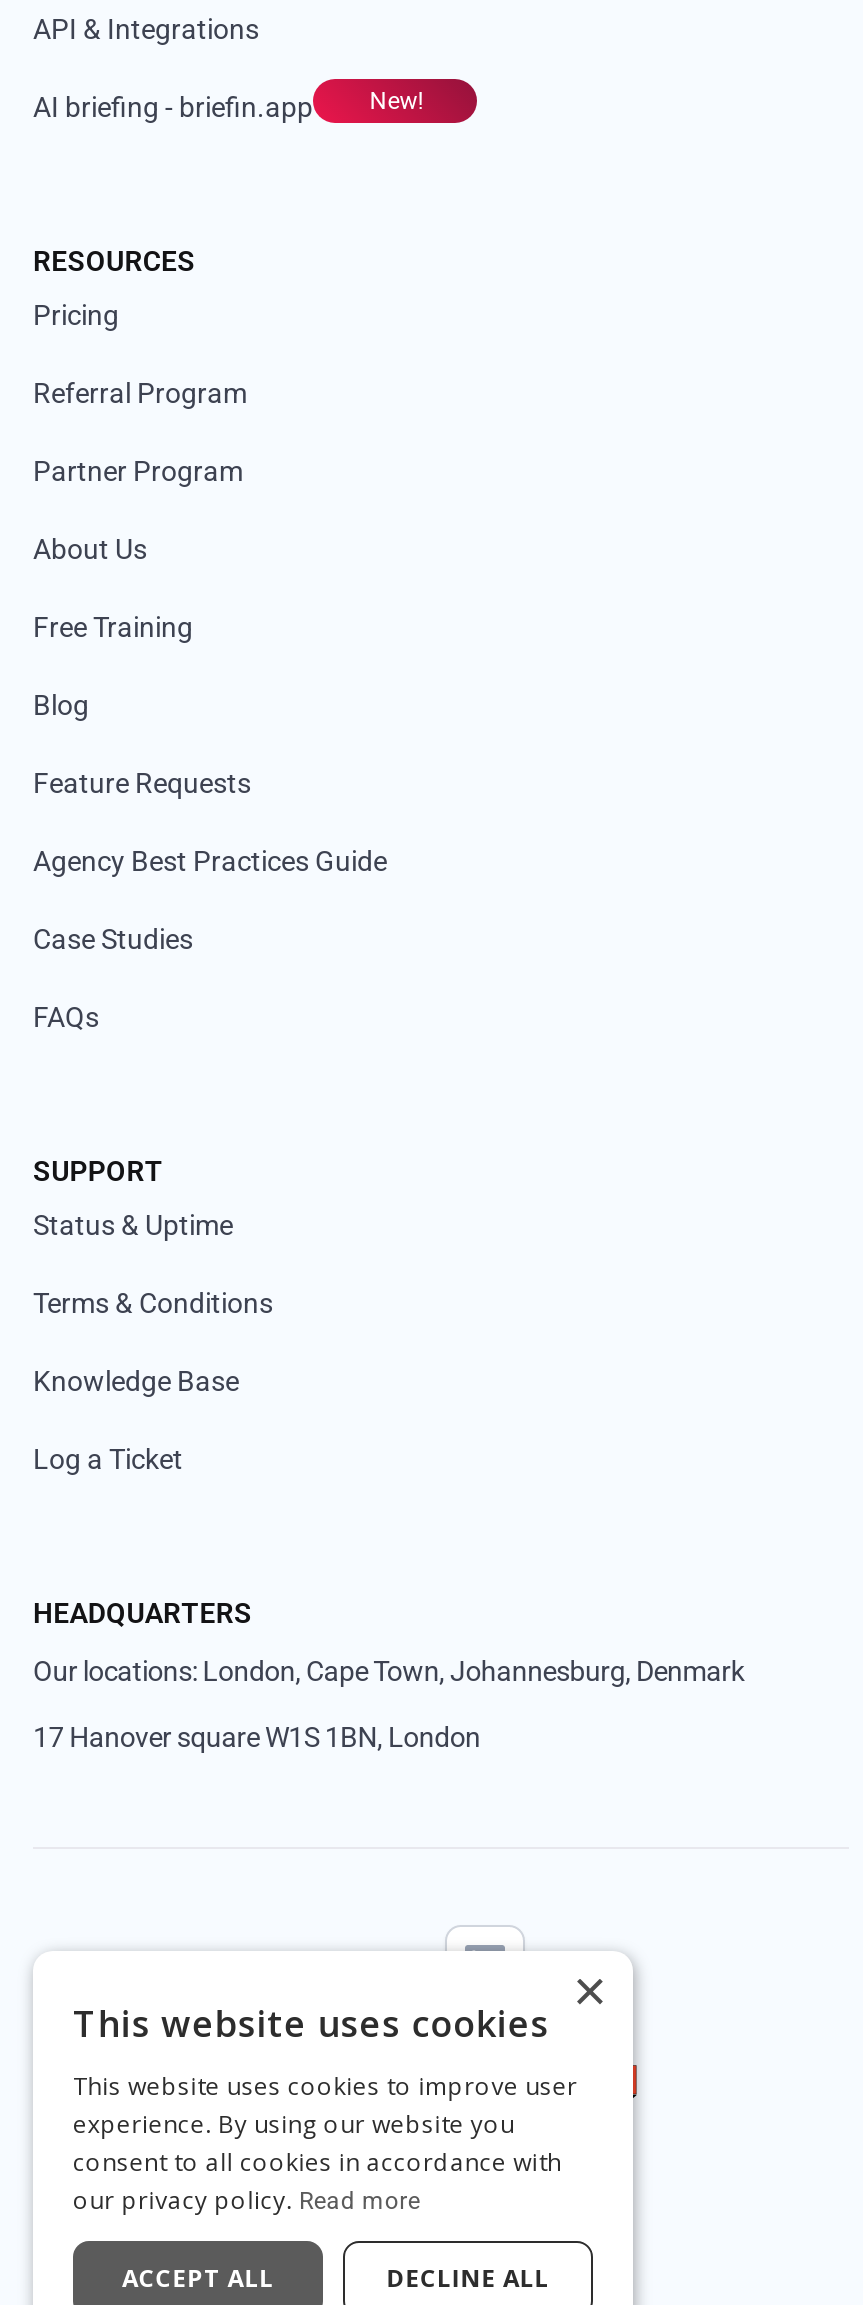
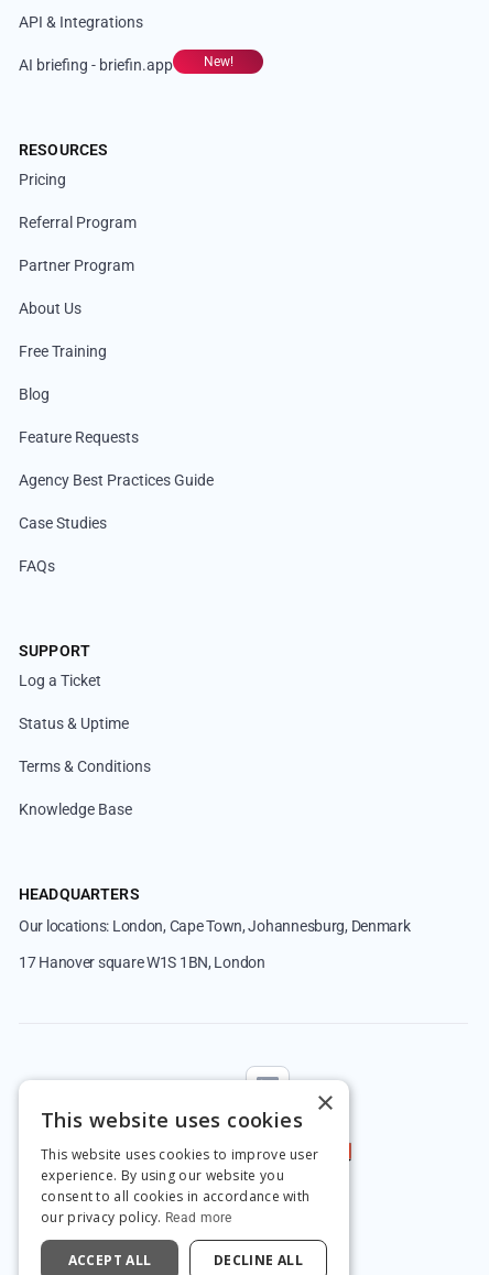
moved down: Status & Uptime | Terms & Conditions | Knowledge Base

moved up: Log a Ticket
